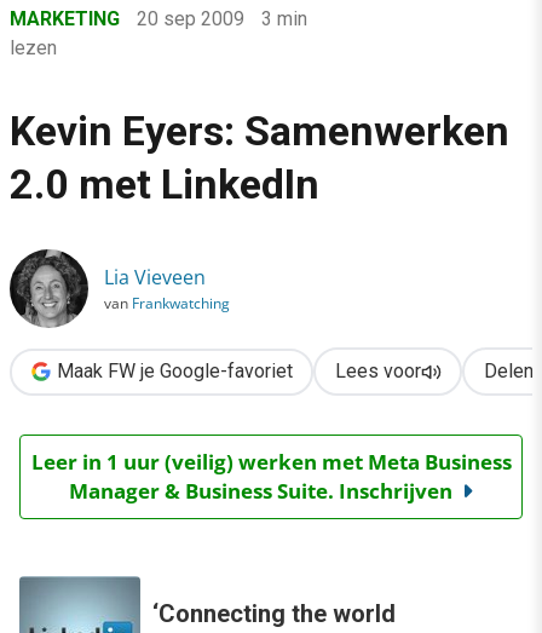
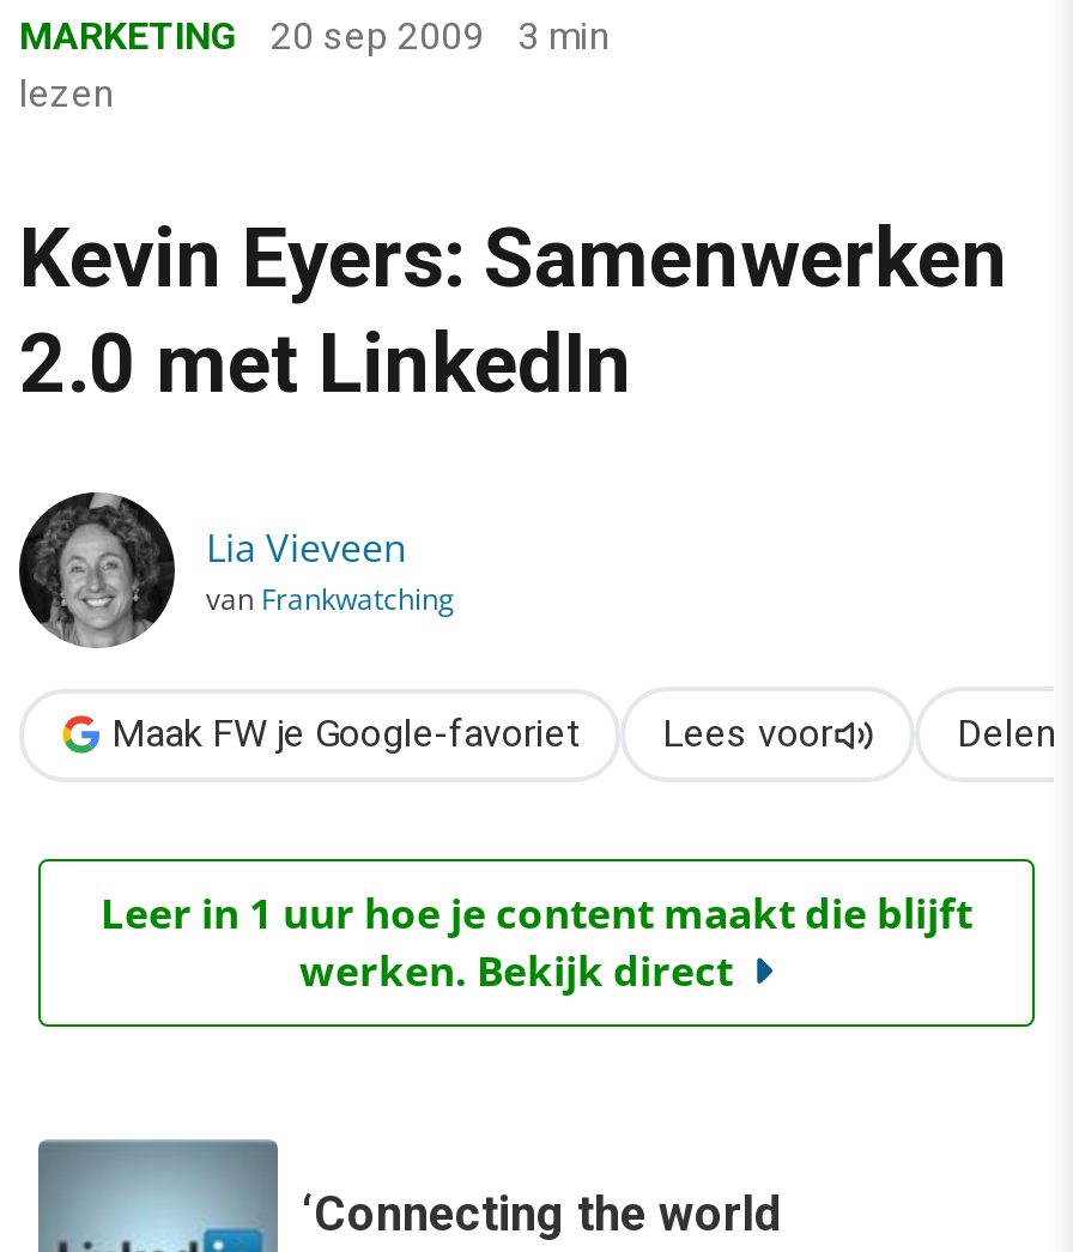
- Leer in 1 uur (veilig) werken met Meta Business
- Manager & Business Suite. Inschrijven
+ Leer in 1 uur hoe je content maakt die blijft
+ werken. Bekijk direct
